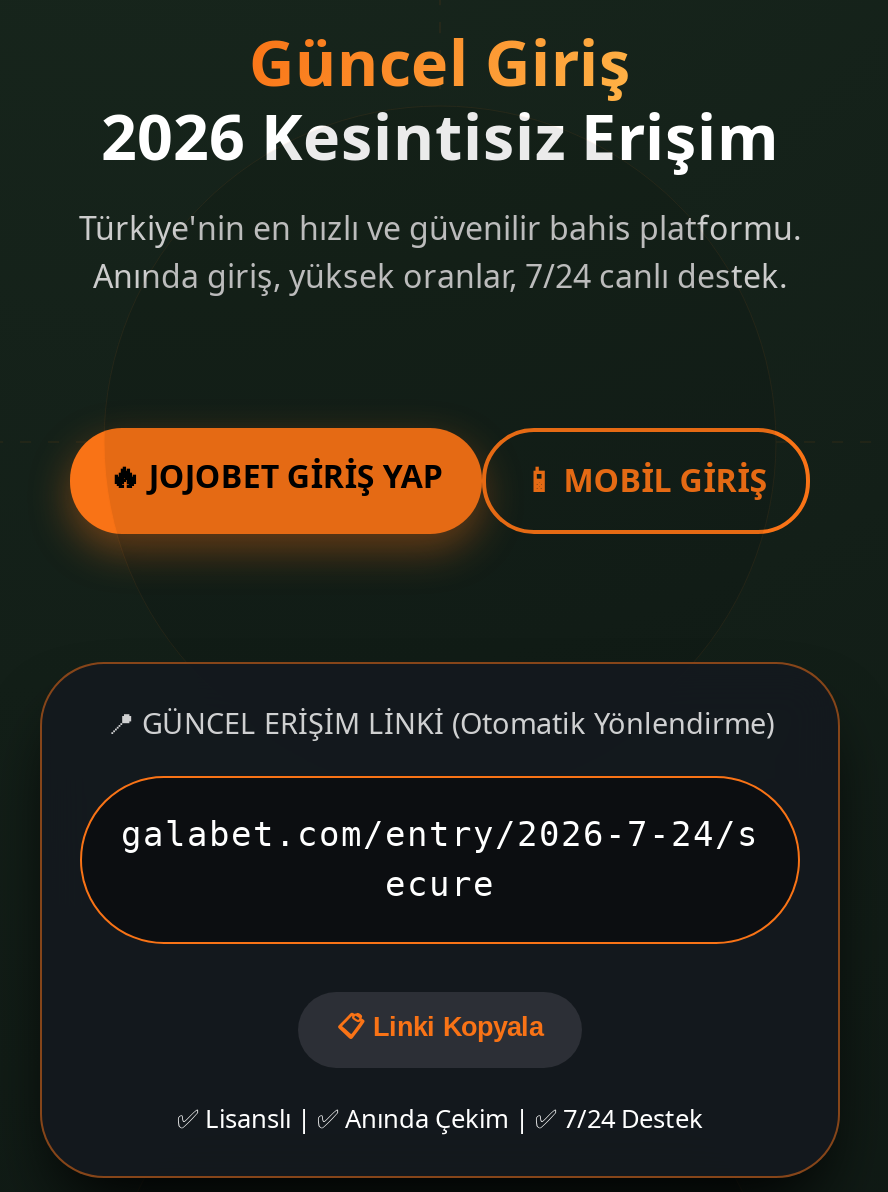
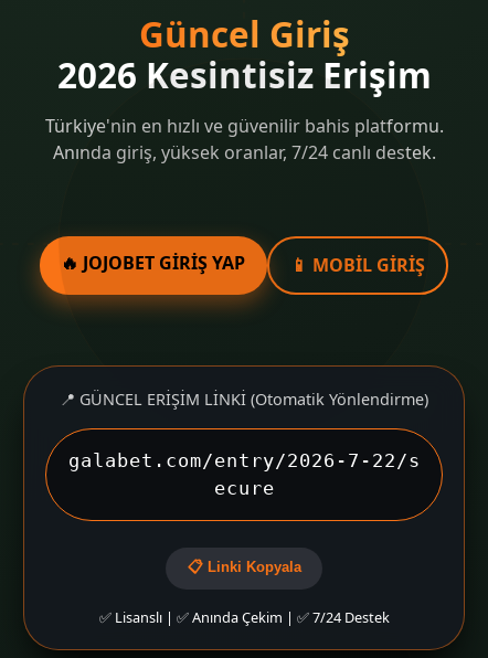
- galabet.com/entry/2026-7-24/s
+ galabet.com/entry/2026-7-22/s
